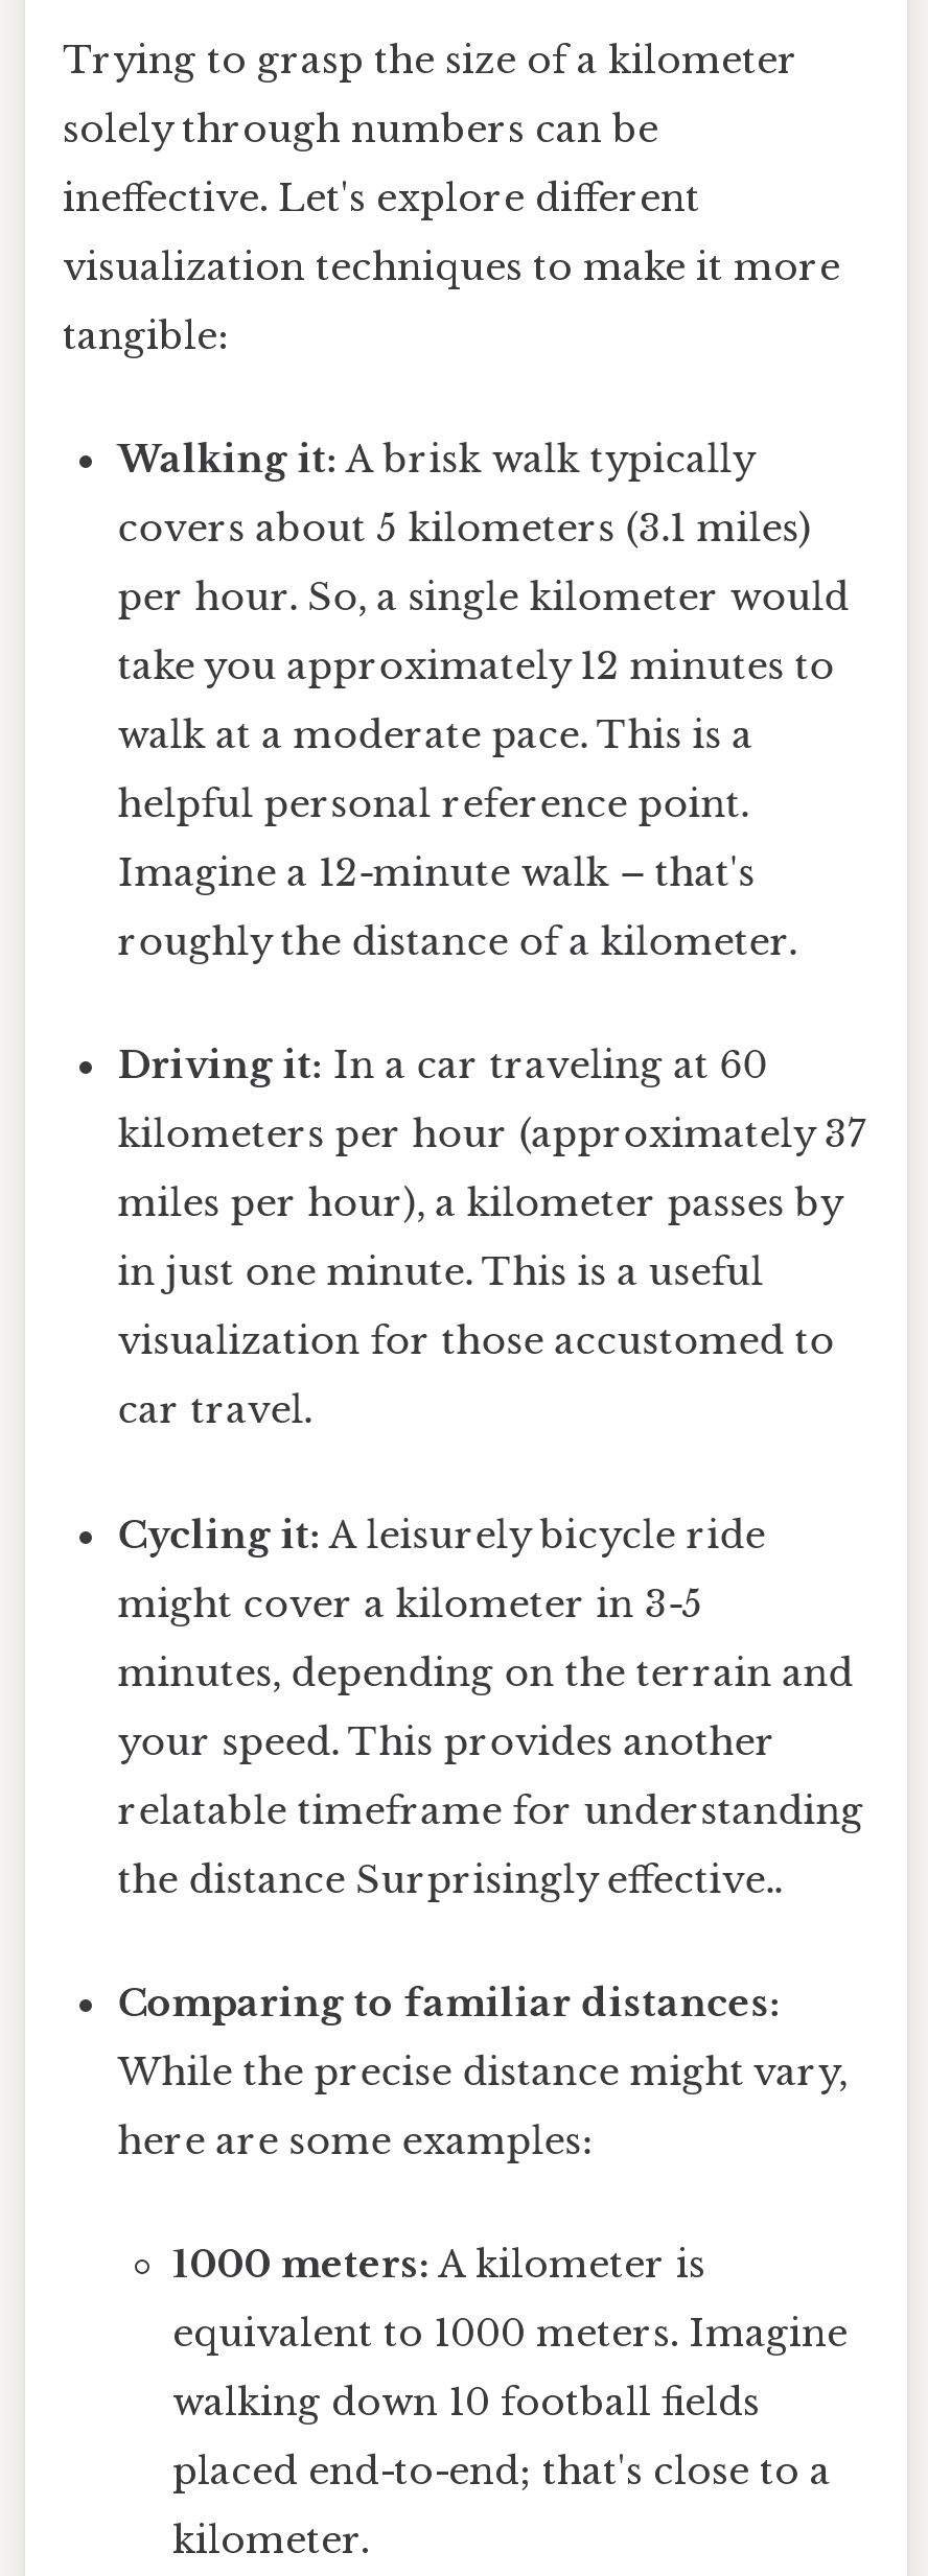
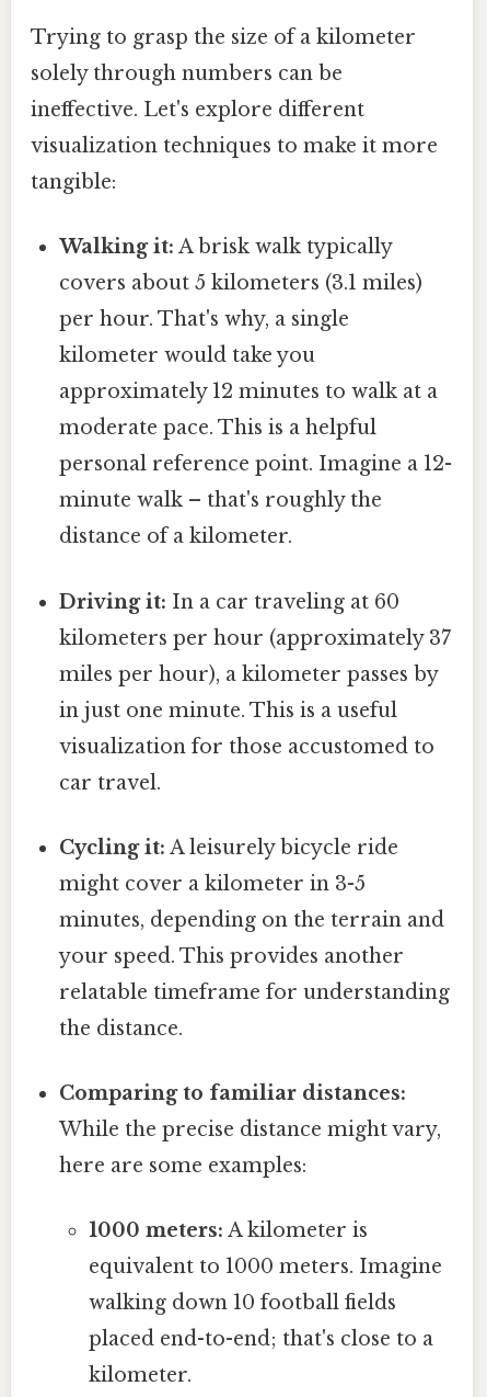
- per hour. So, a single kilometer would
- take you approximately 12 minutes to
- walk at a moderate pace. This is a
- helpful personal reference point.
- Imagine a 12-minute walk – that's
- roughly the distance of a kilometer.
+ per hour. That's why, a single
+ kilometer would take you
+ approximately 12 minutes to walk at a
+ moderate pace. This is a helpful
+ personal reference point. Imagine a 12-
+ minute walk – that's roughly the
+ distance of a kilometer.

- the distance Surprisingly effective..
+ the distance.
